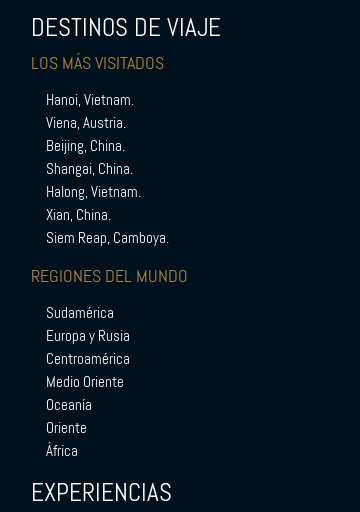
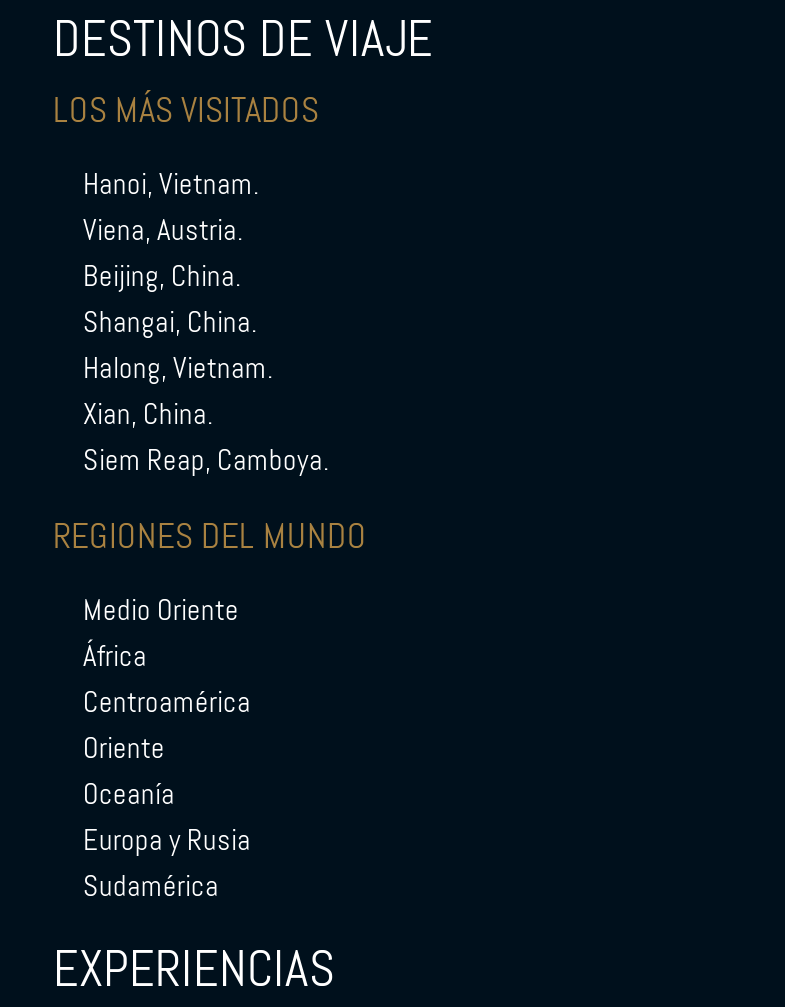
moved down: Sudamérica

moved up: Europa y Rusia | Centroamérica | Medio Oriente | Oceanía | Oriente | África
